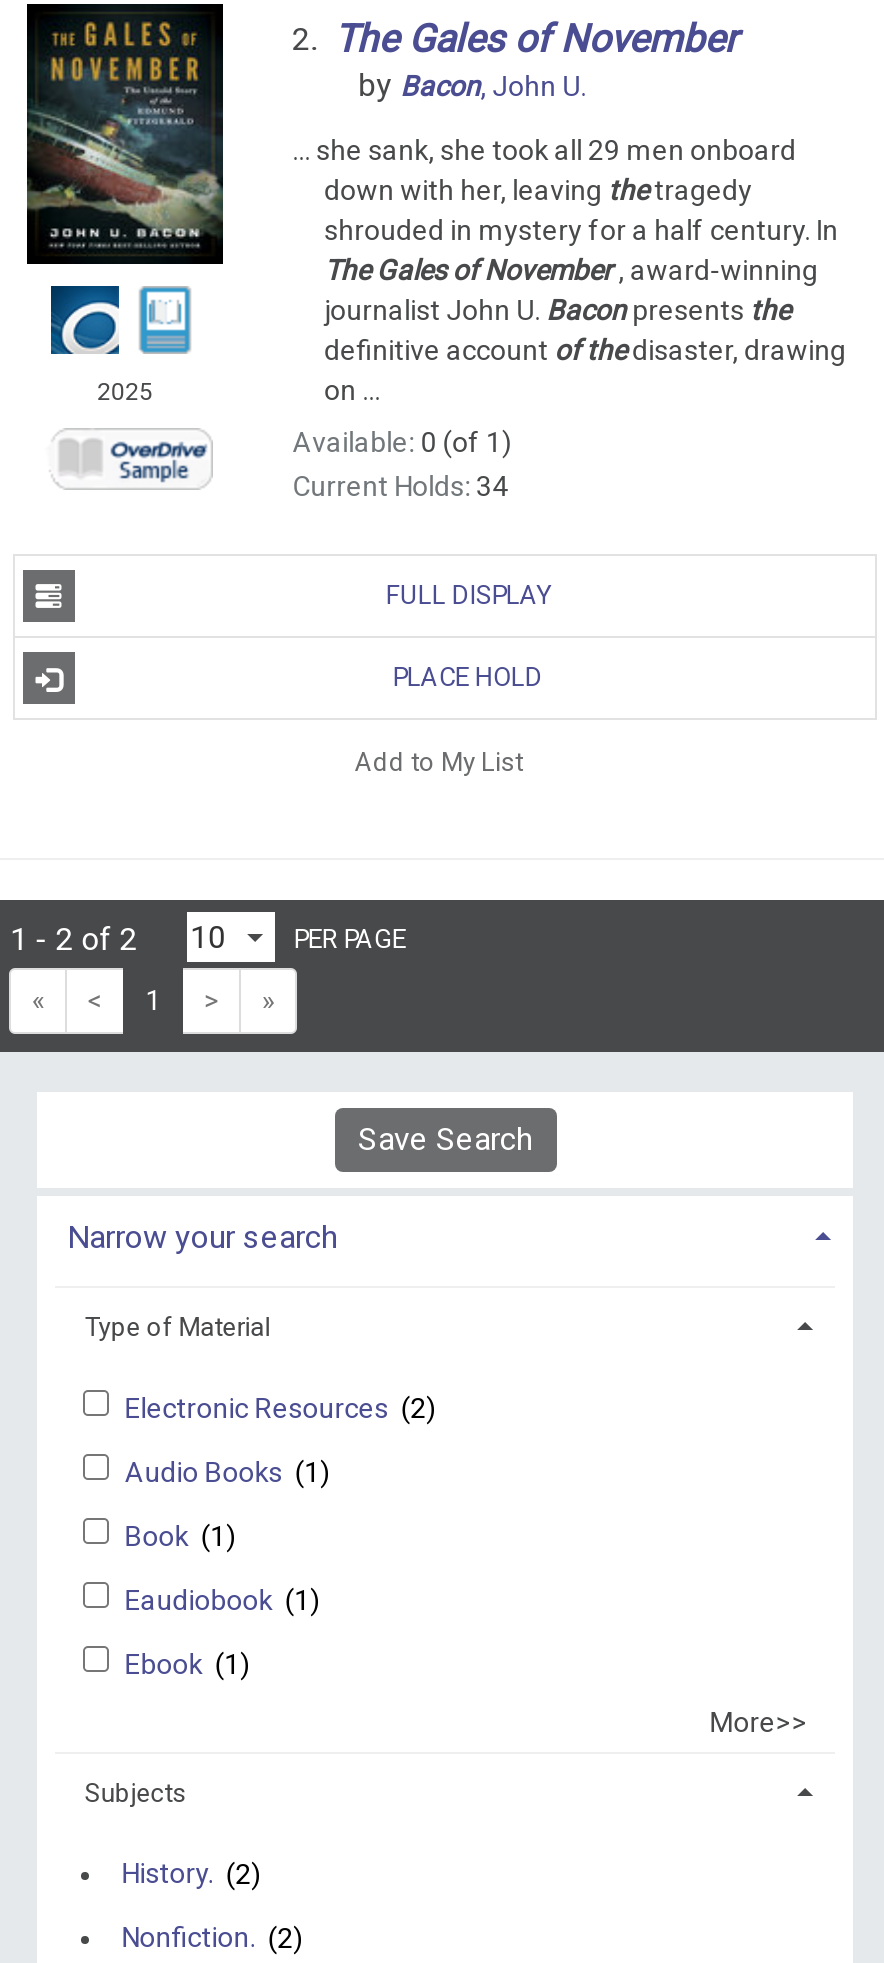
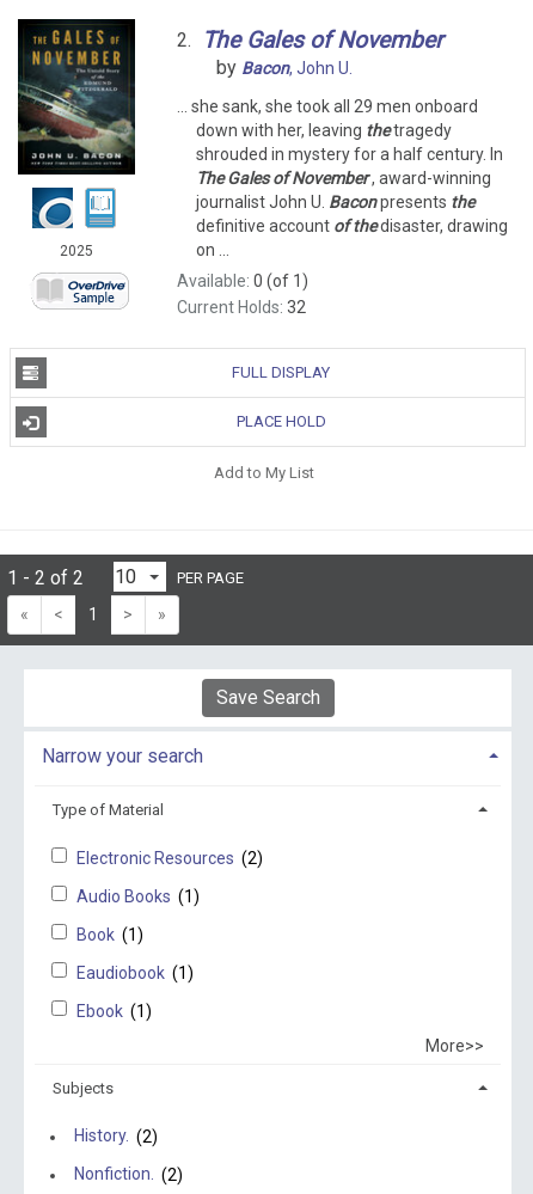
- Current Holds: 34
+ Current Holds: 32
